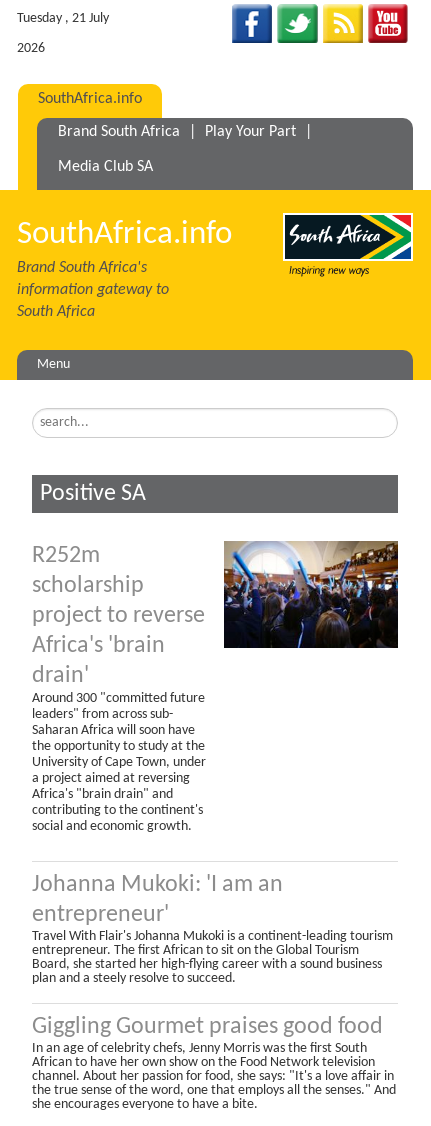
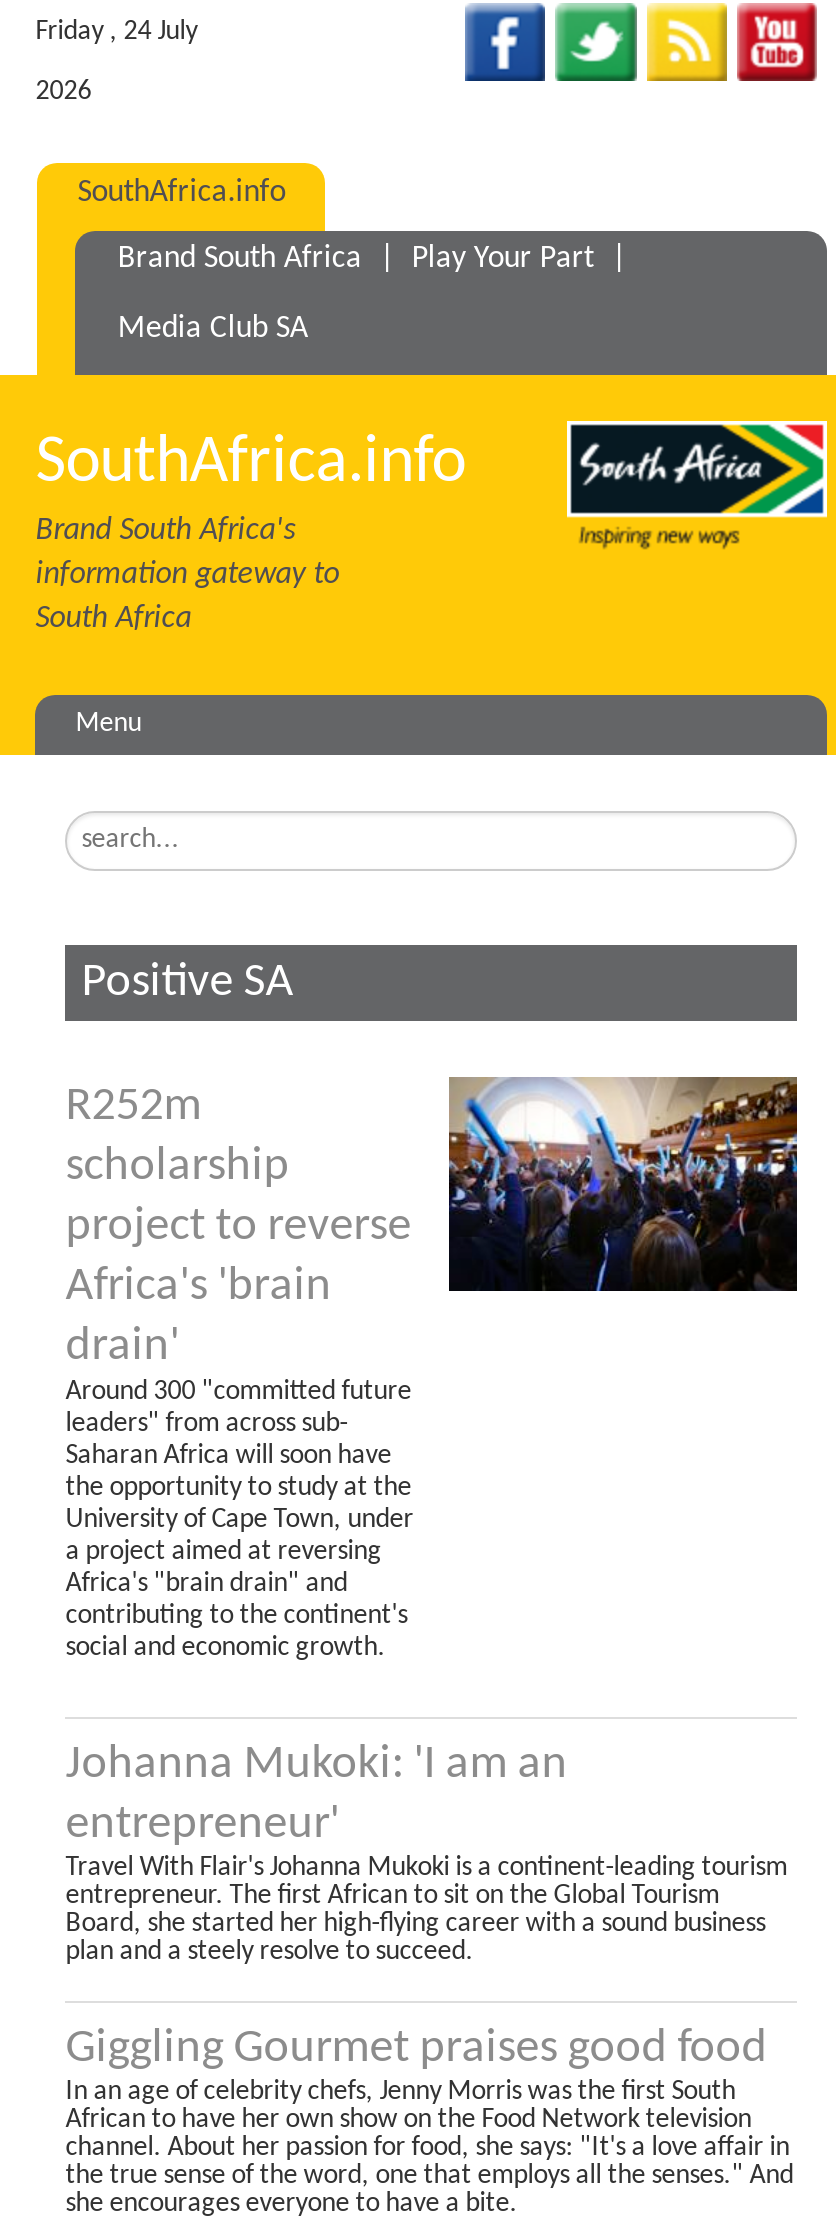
- Tuesday , 21 July
+ Friday , 24 July
